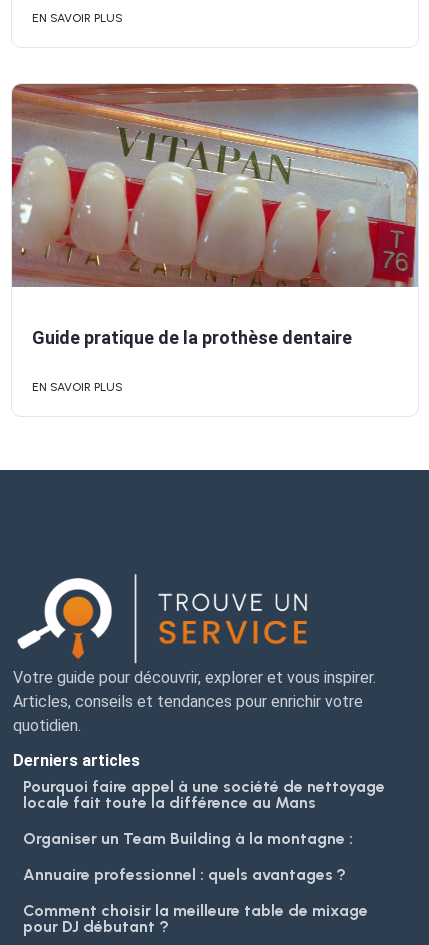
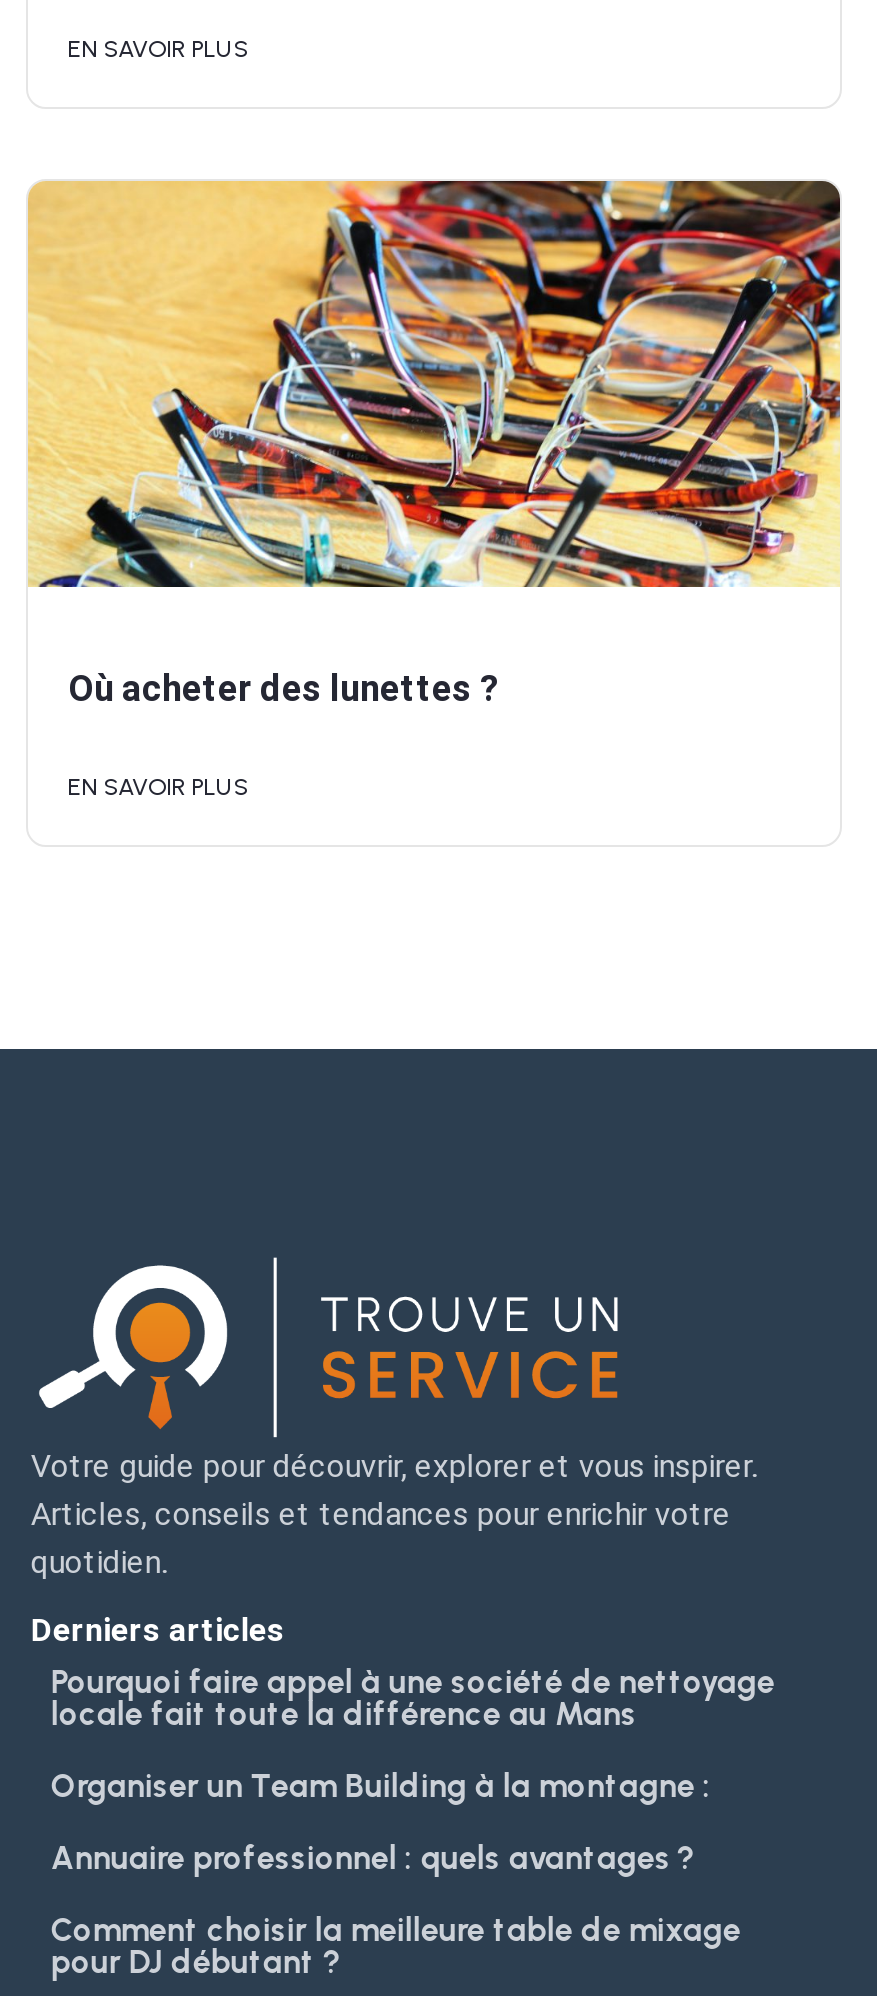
- [image]
- Guide pratique de la prothèse dentaire
+ [image]
+ Où acheter des lunettes ?
